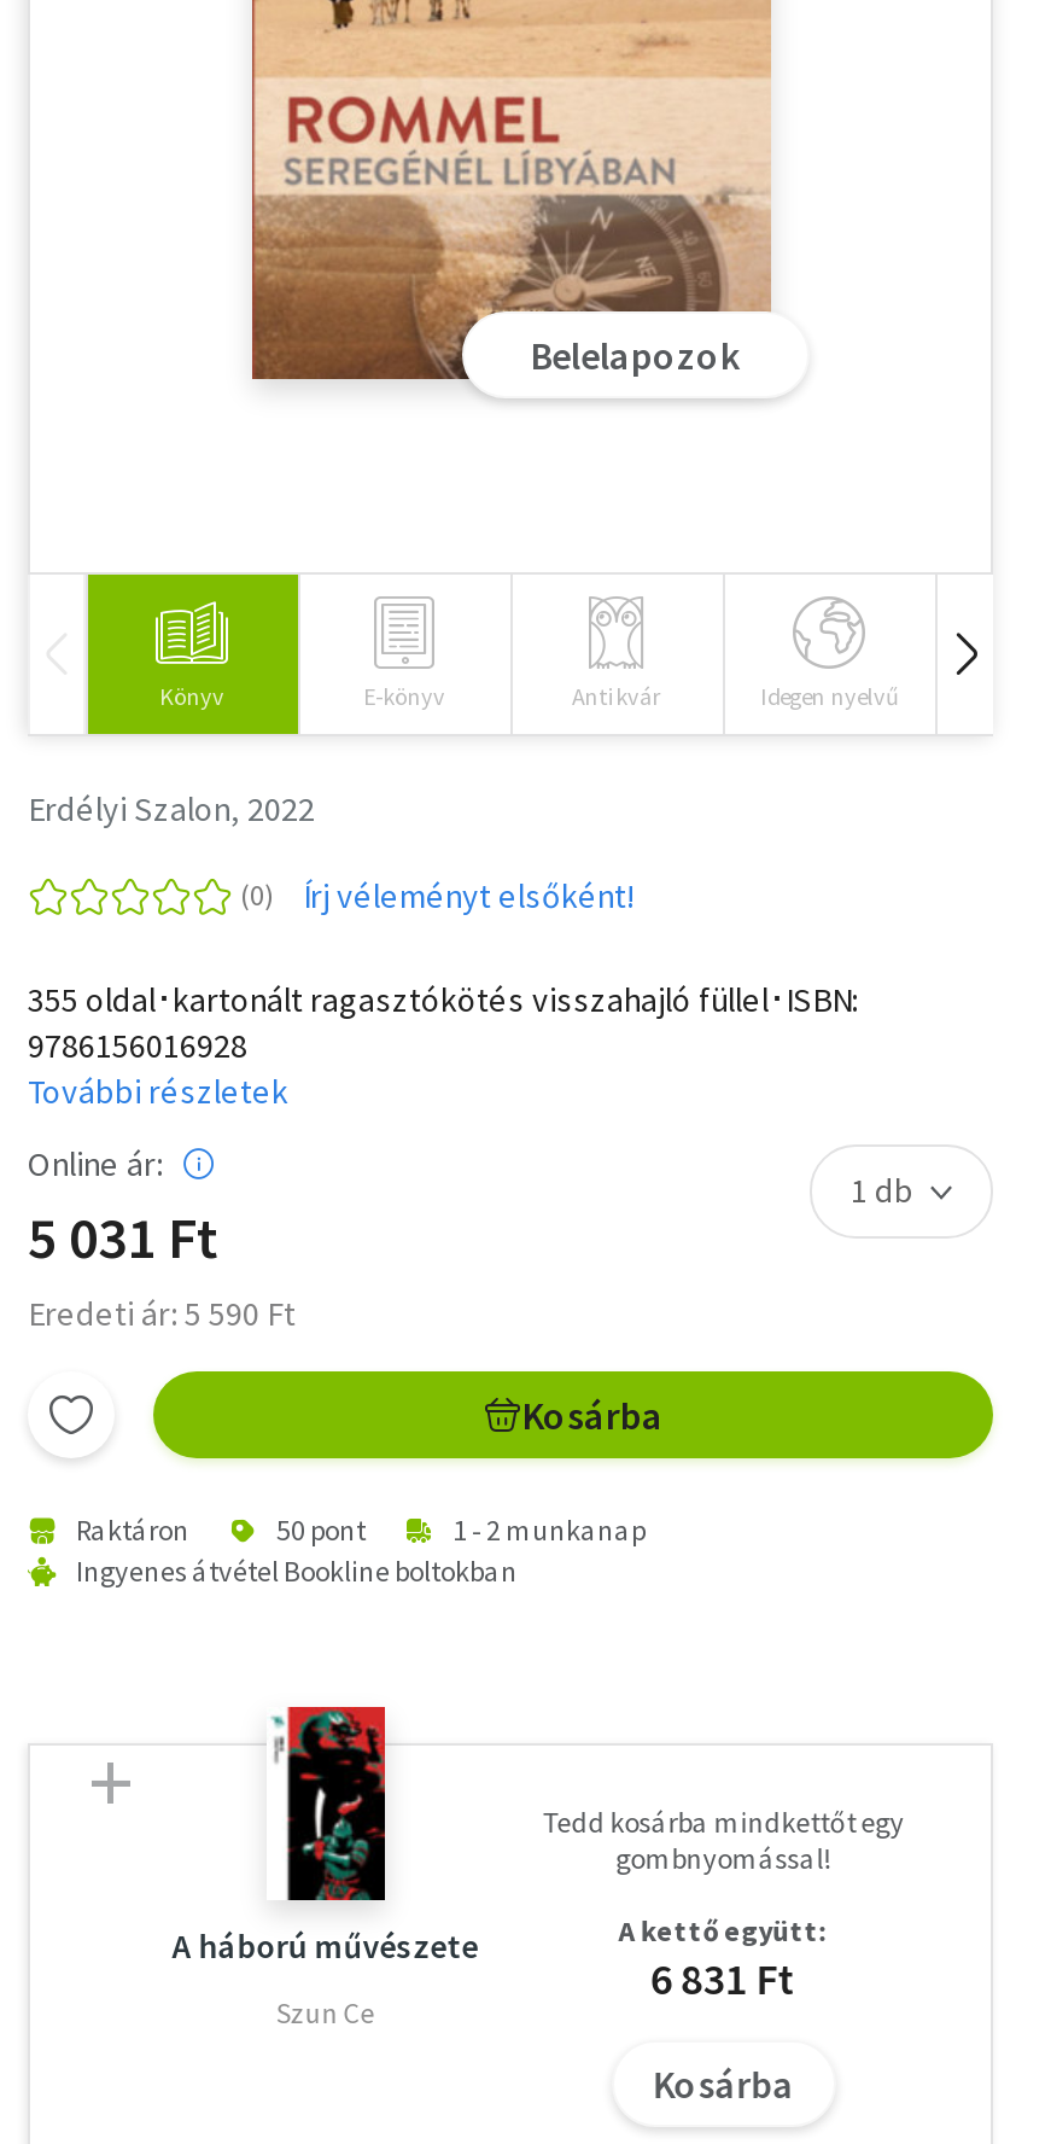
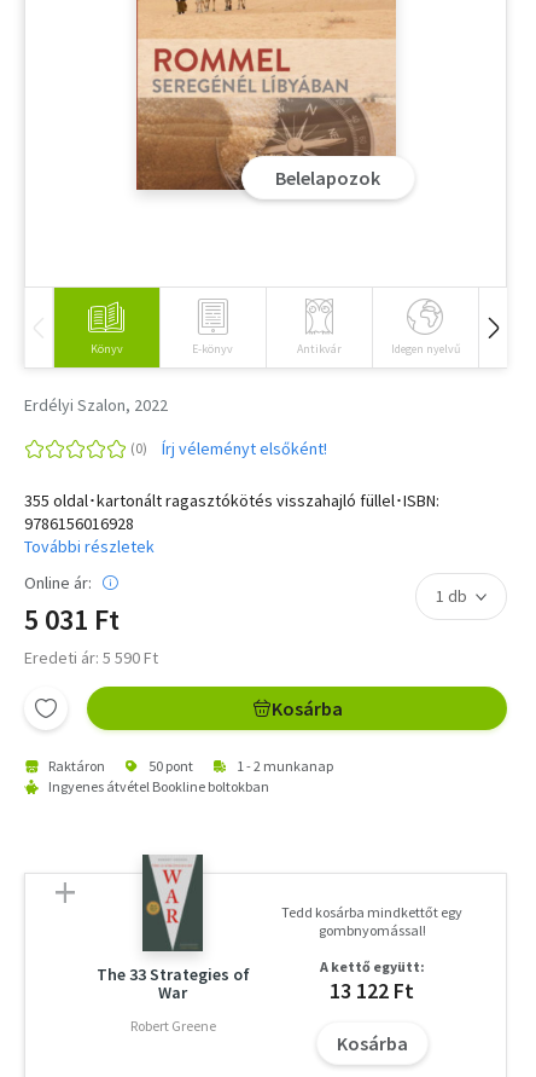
- [image]
- A háború művészete
+ [image]
+ The 33 Strategies of
+ War

- 6 831 Ft
+ 13 122 Ft

- Szun Ce
+ Robert Greene
